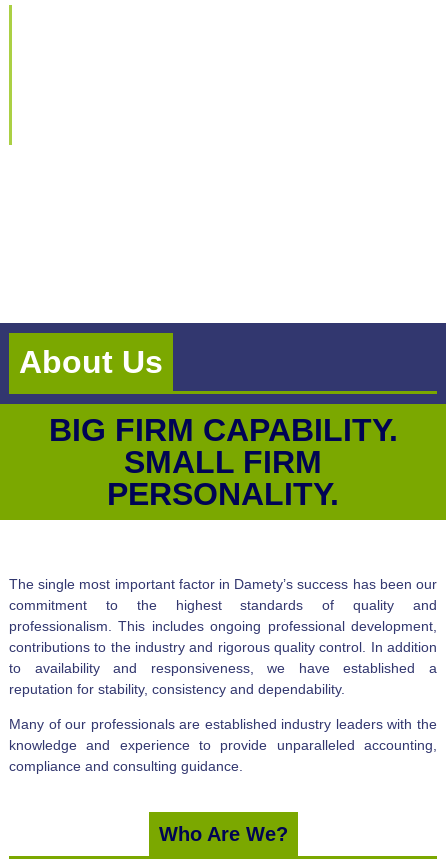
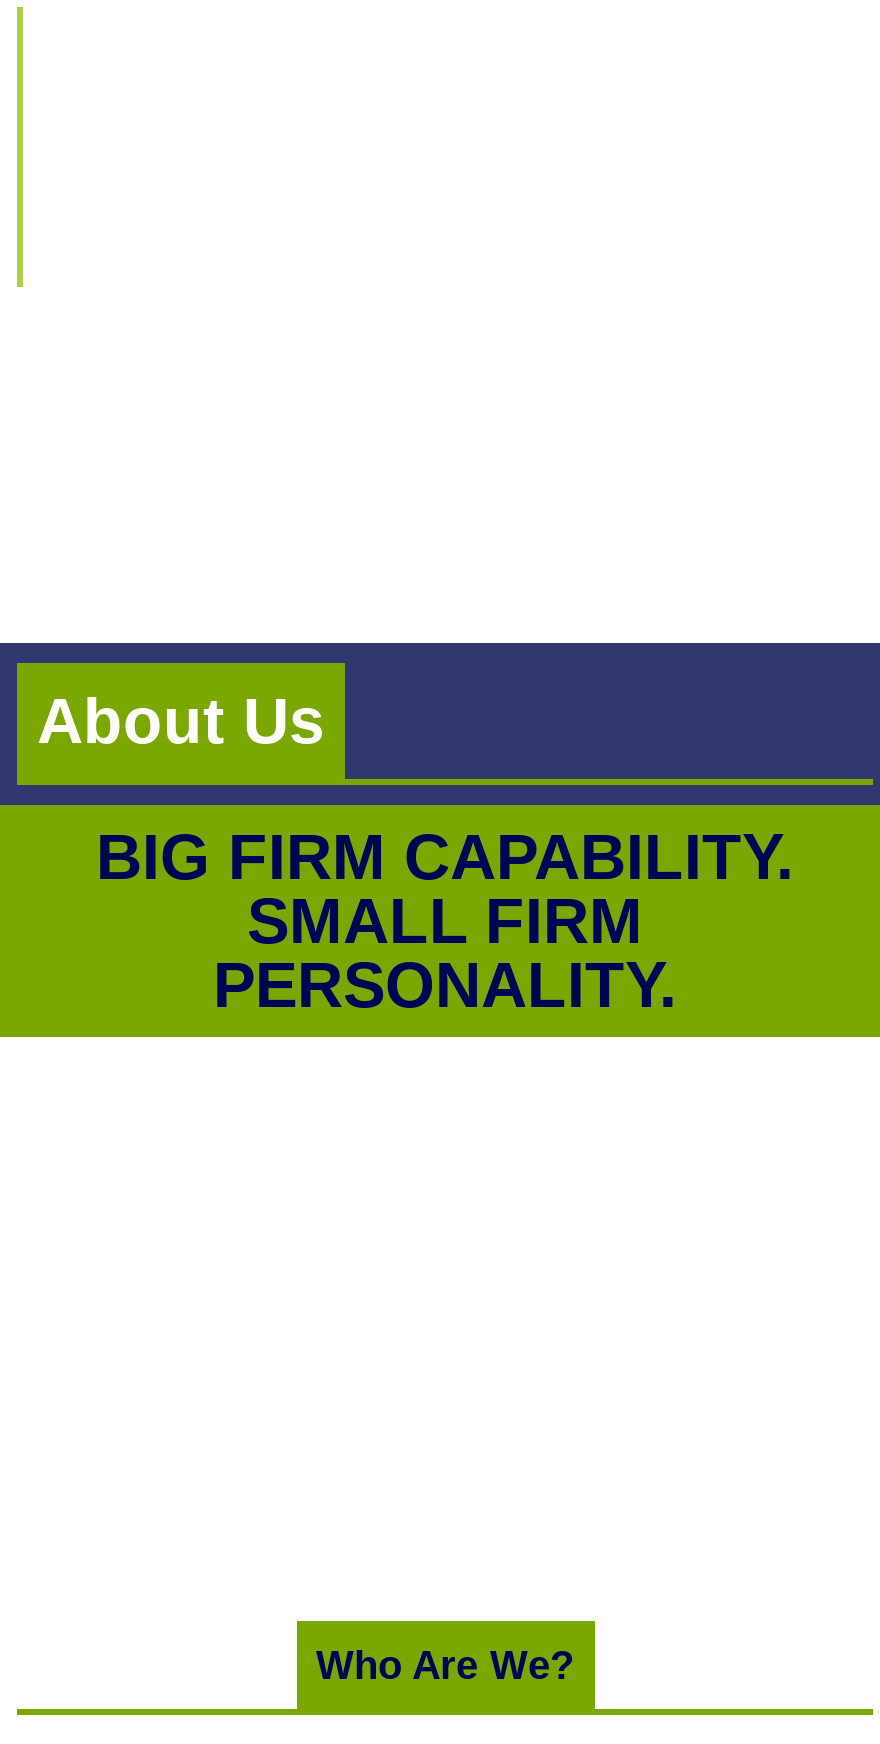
- The single most important factor in Damety’s success has been our
- commitment to the highest standards of quality and
- professionalism. This includes ongoing professional development,
- contributions to the industry and rigorous quality control. In addition
- to availability and responsiveness, we have established a
- reputation for stability, consistency and dependability.
- Many of our professionals are established industry leaders with the
- knowledge and experience to provide unparalleled accounting,
- compliance and consulting guidance.
